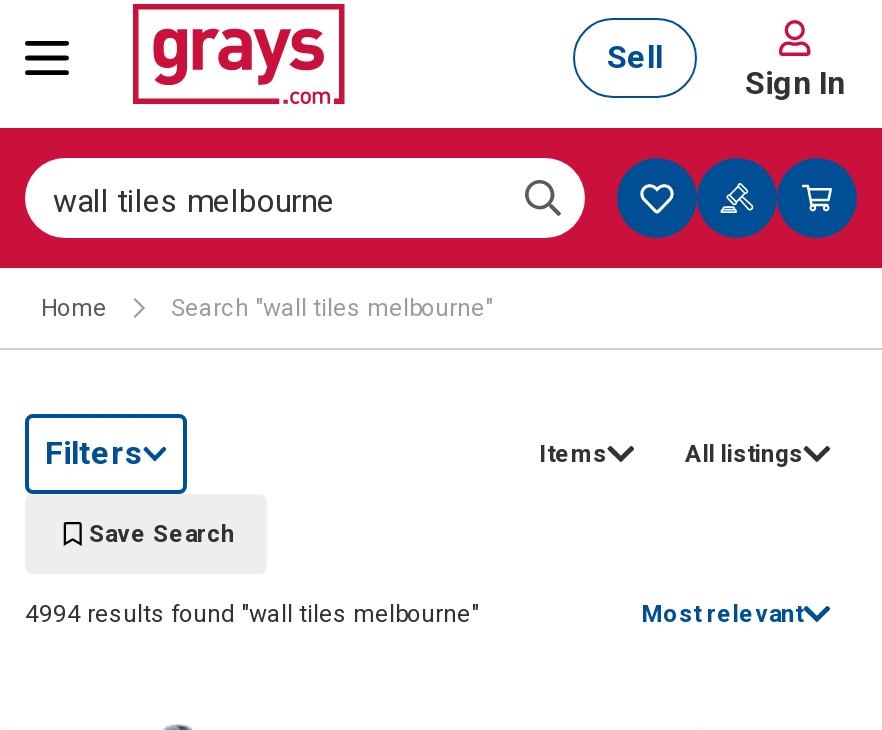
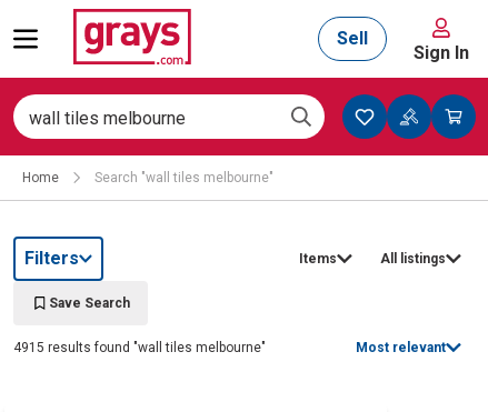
- 4994 results found "wall tiles melbourne"
+ 4915 results found "wall tiles melbourne"
